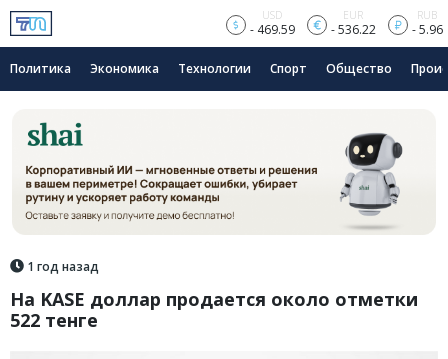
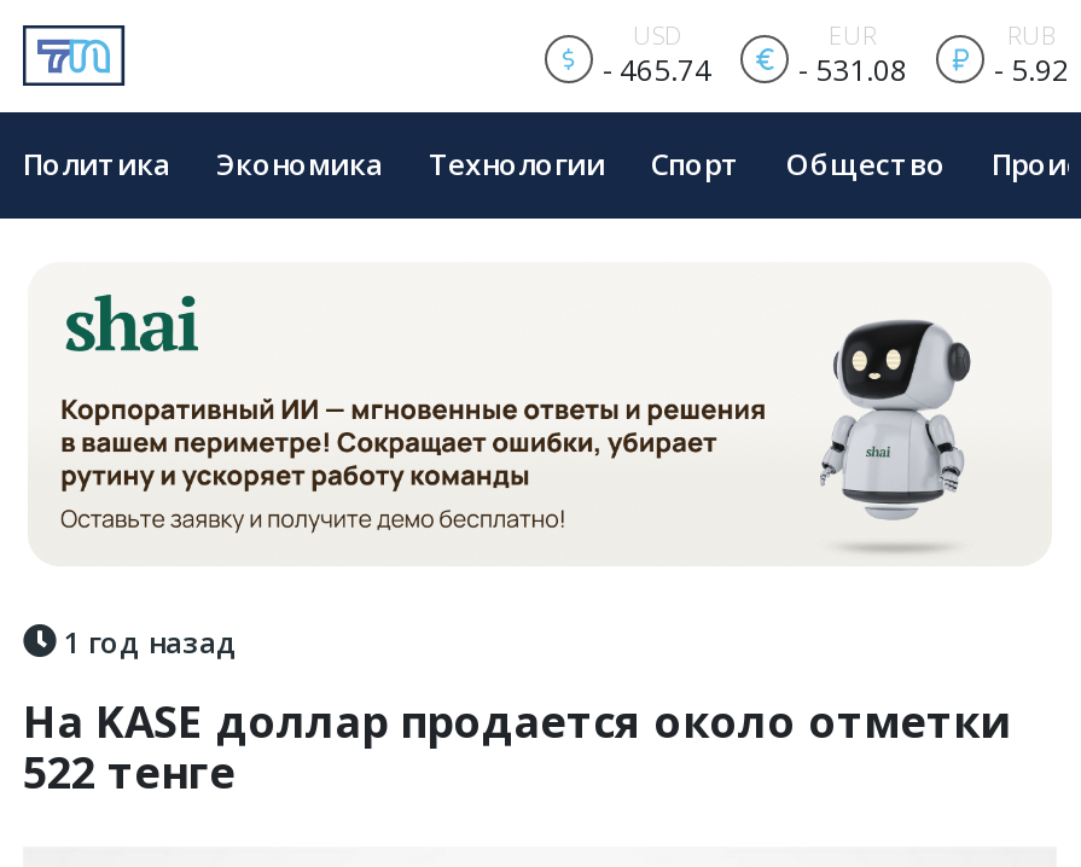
- - 469.59
+ - 465.74

- - 536.22
+ - 531.08

- - 5.96
+ - 5.92
